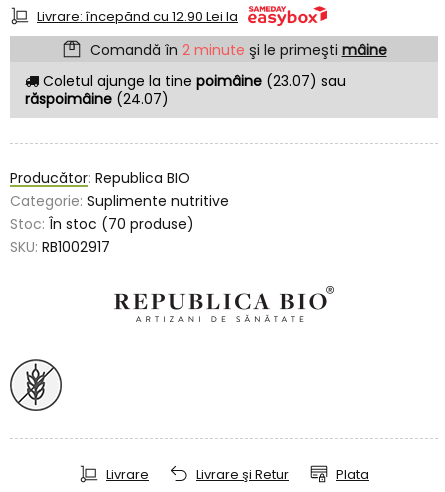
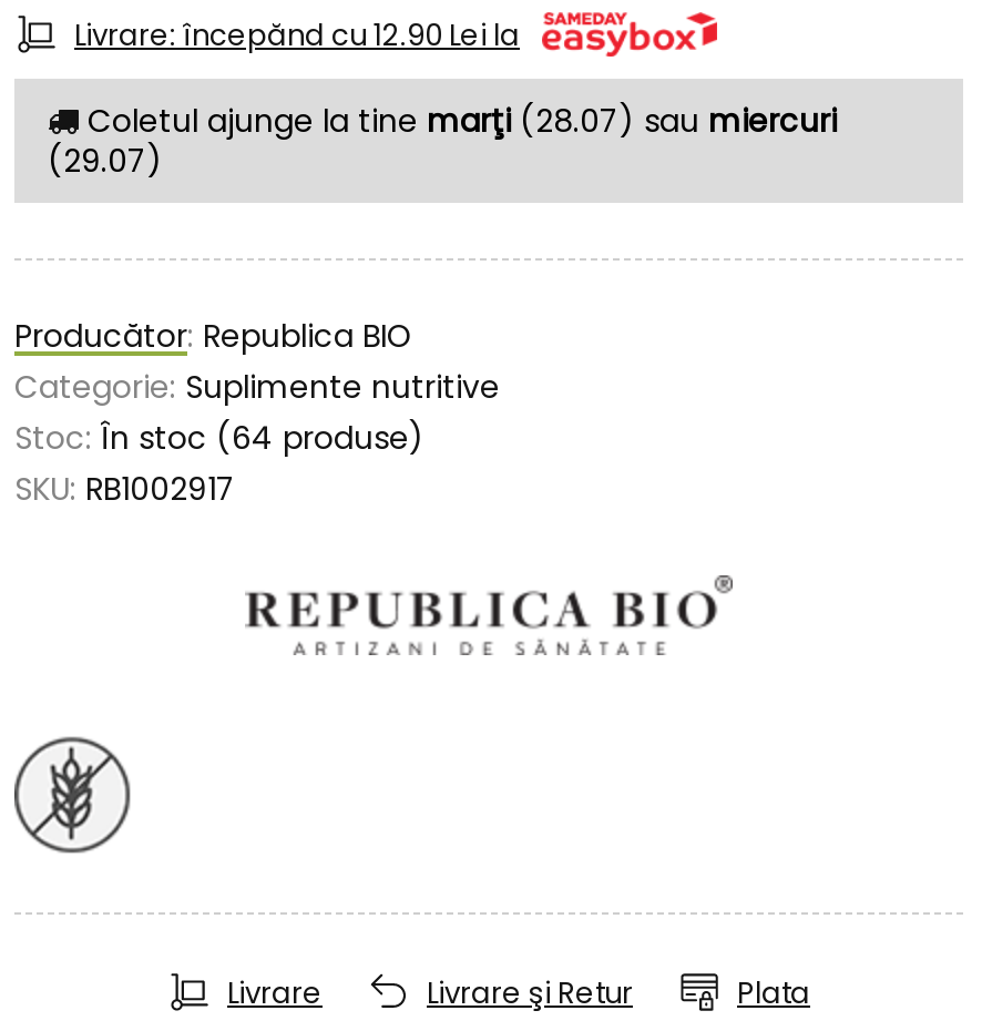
- Comandă în 2 minute şi le primeşti mâine
- Coletul ajunge la tine poimâine (23.07) sau
- răspoimâine (24.07)
+ Coletul ajunge la tine marţi (28.07) sau miercuri
+ (29.07)

- Stoc: În stoc (70 produse)
+ Stoc: În stoc (64 produse)
